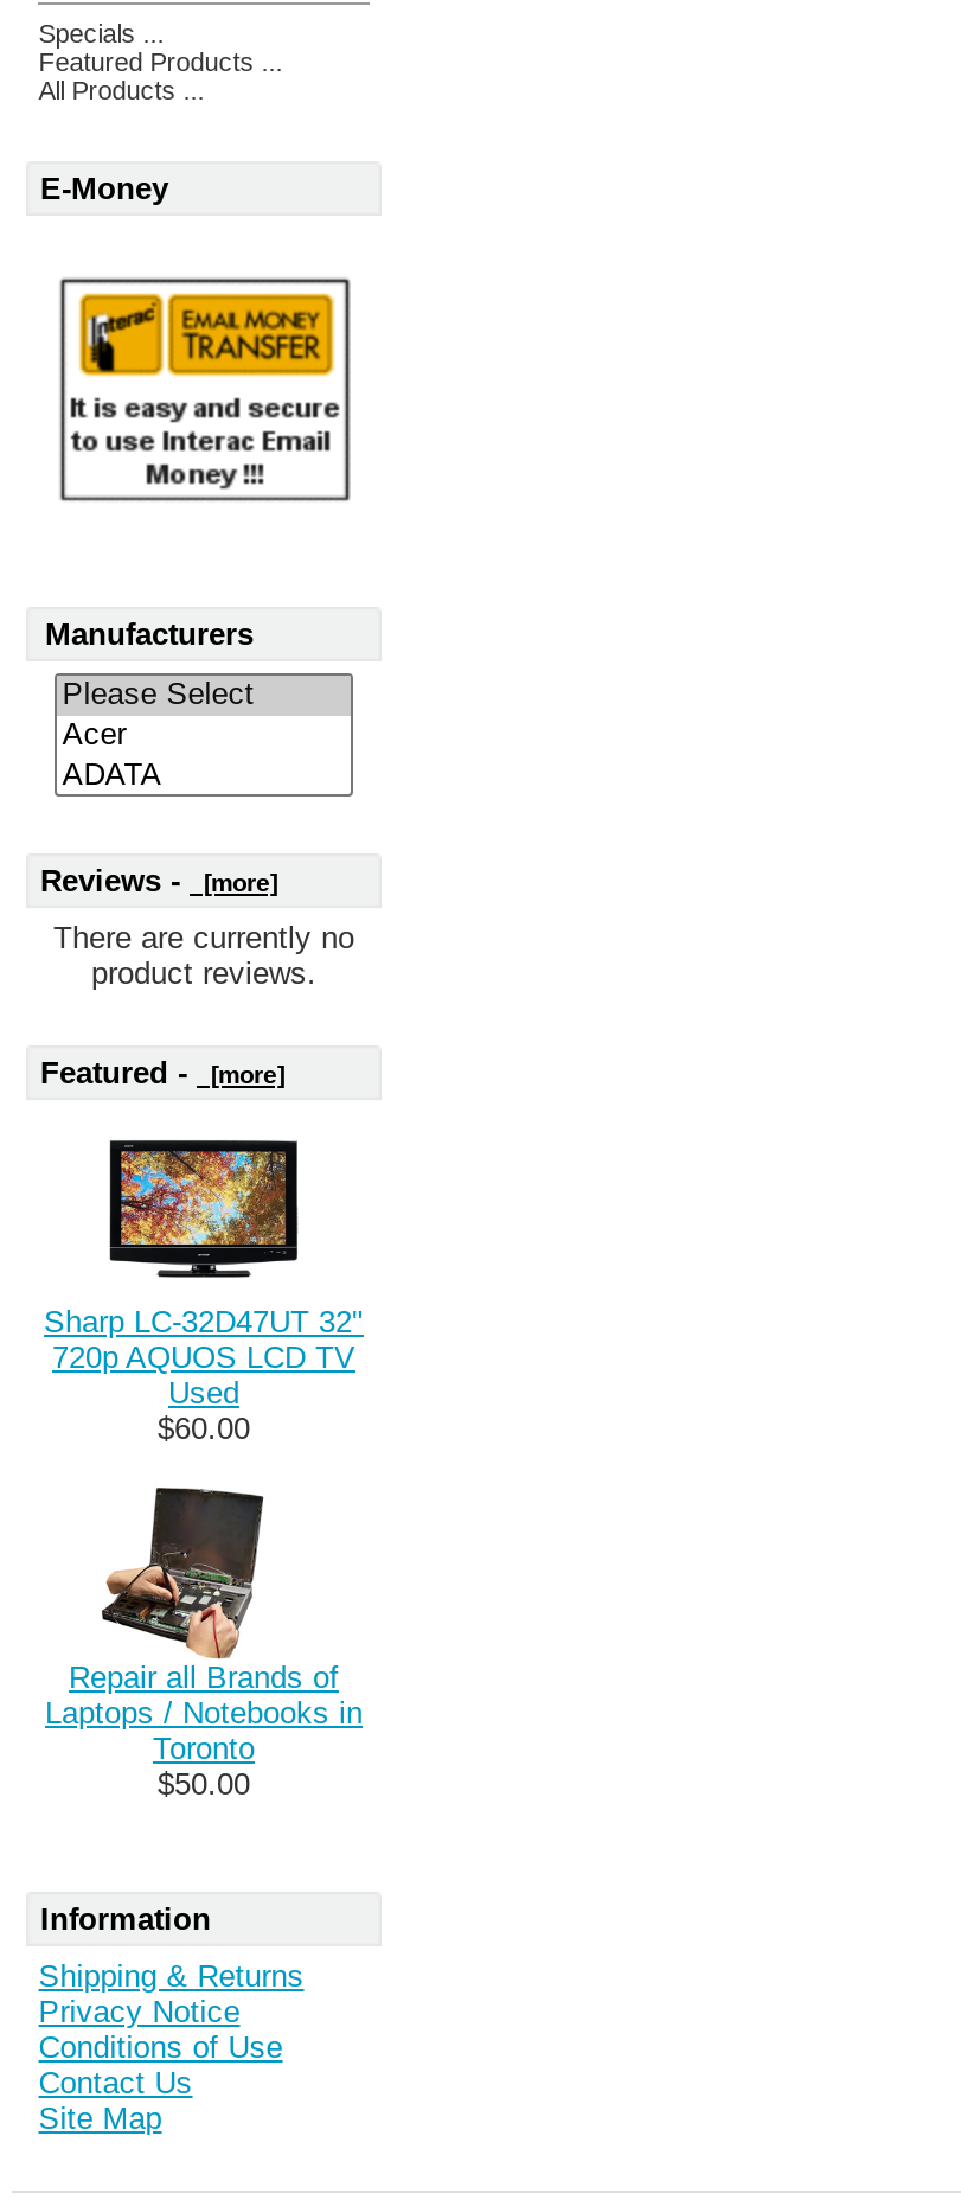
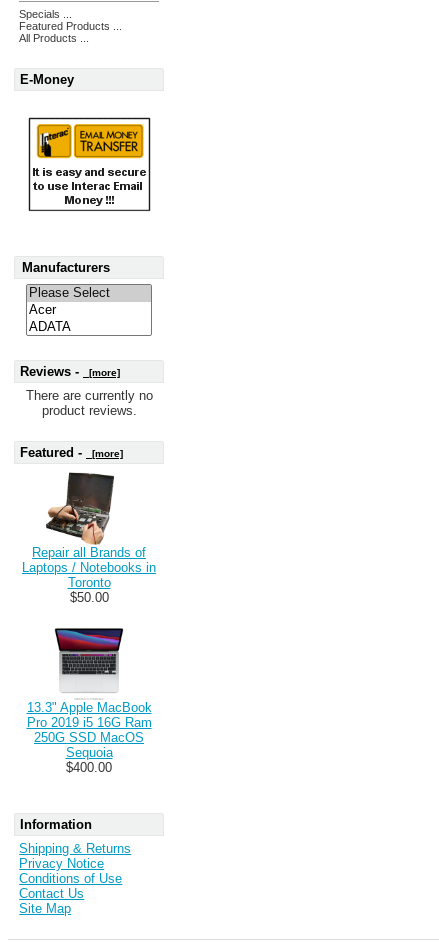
- [image]
- Sharp LC-32D47UT 32"
- 720p AQUOS LCD TV
- Used
- $60.00

moved up: [image] | Repair all Brands of | Laptops / Notebooks in | Toronto | $50.00

+ [image]
+ 13.3" Apple MacBook
+ Pro 2019 i5 16G Ram
+ 250G SSD MacOS
+ Sequoia
+ $400.00
